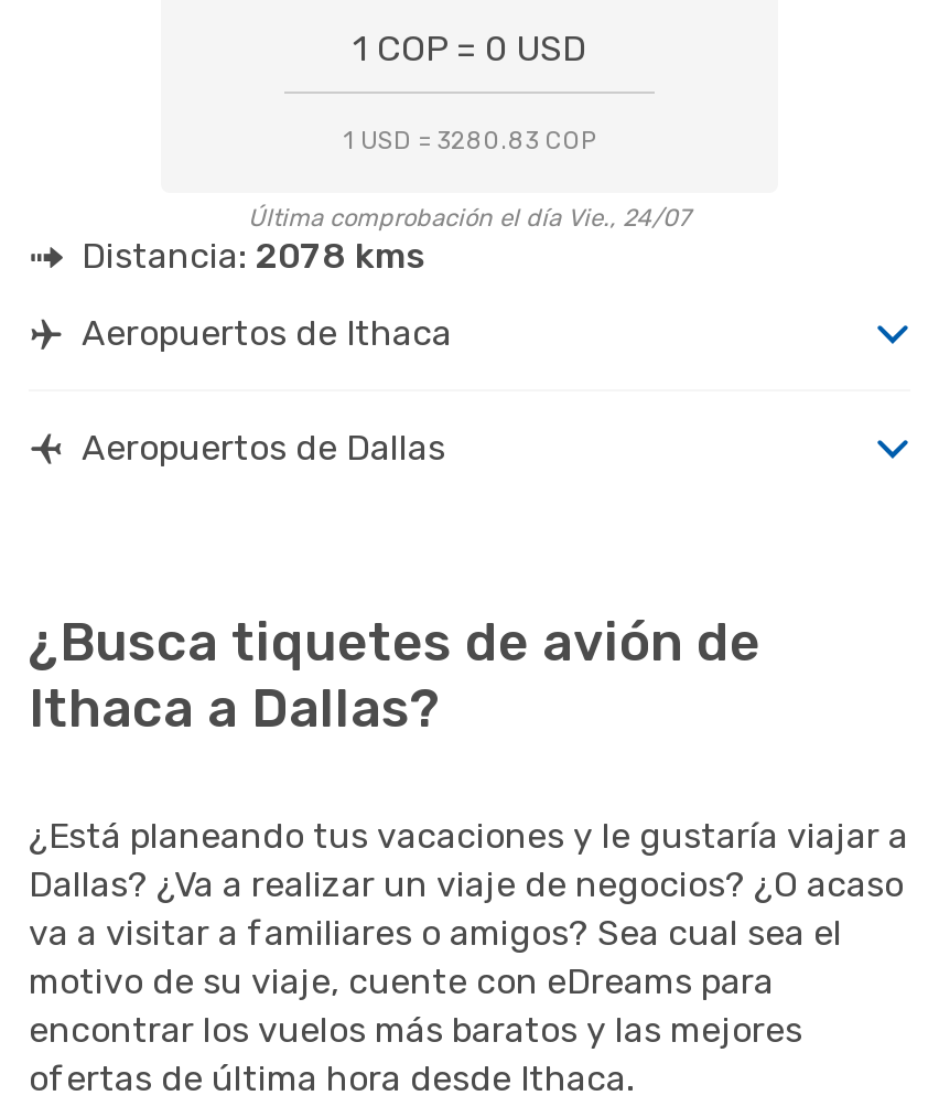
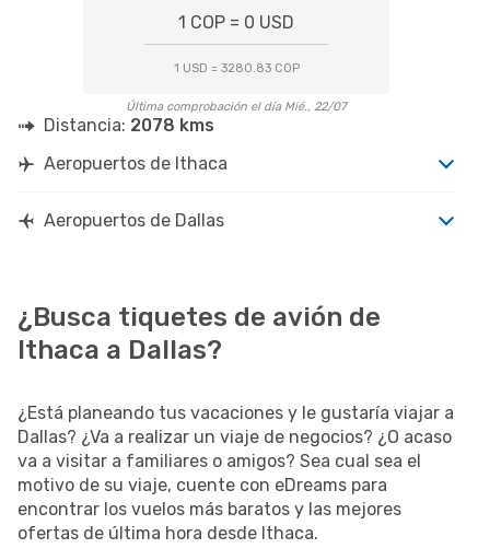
- Última comprobación el día Vie., 24/07
+ Última comprobación el día Mié., 22/07
